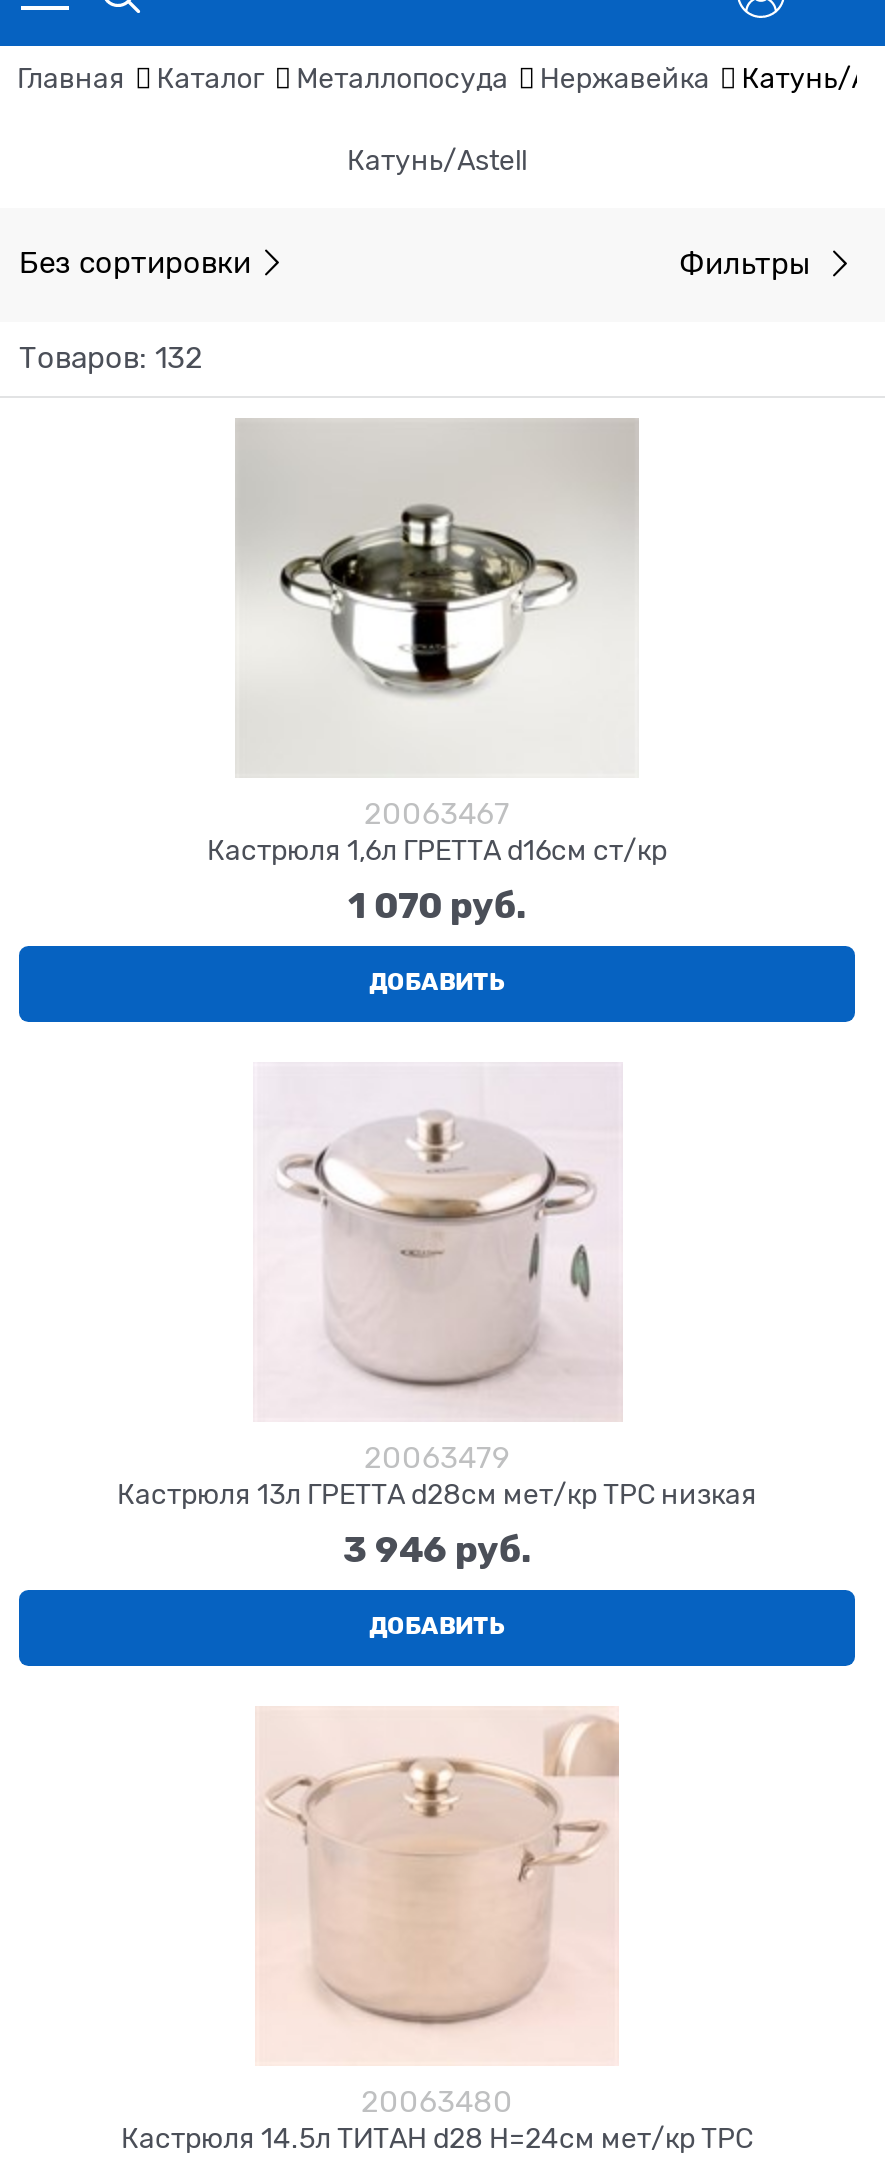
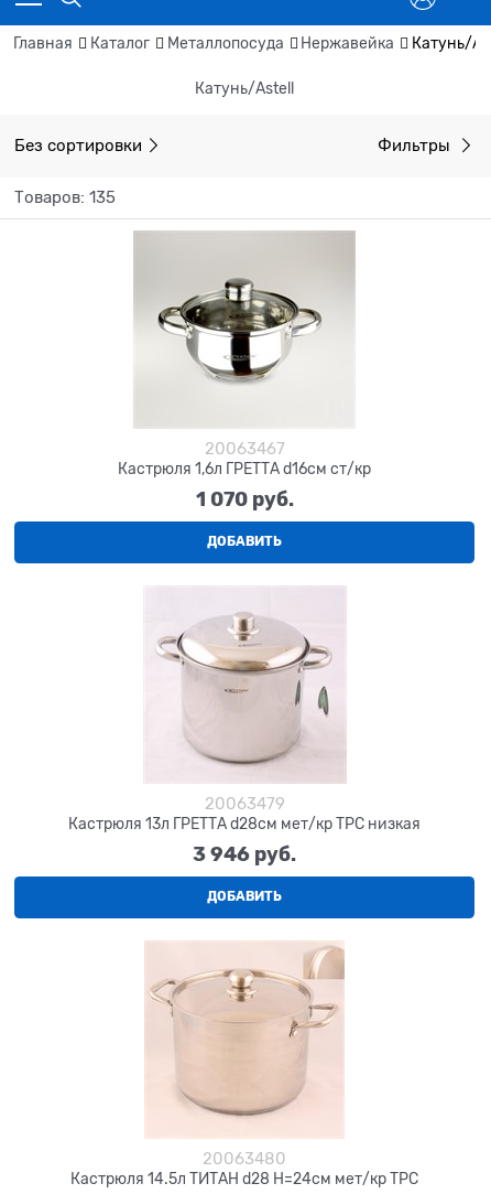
- Товаров: 132
+ Товаров: 135
